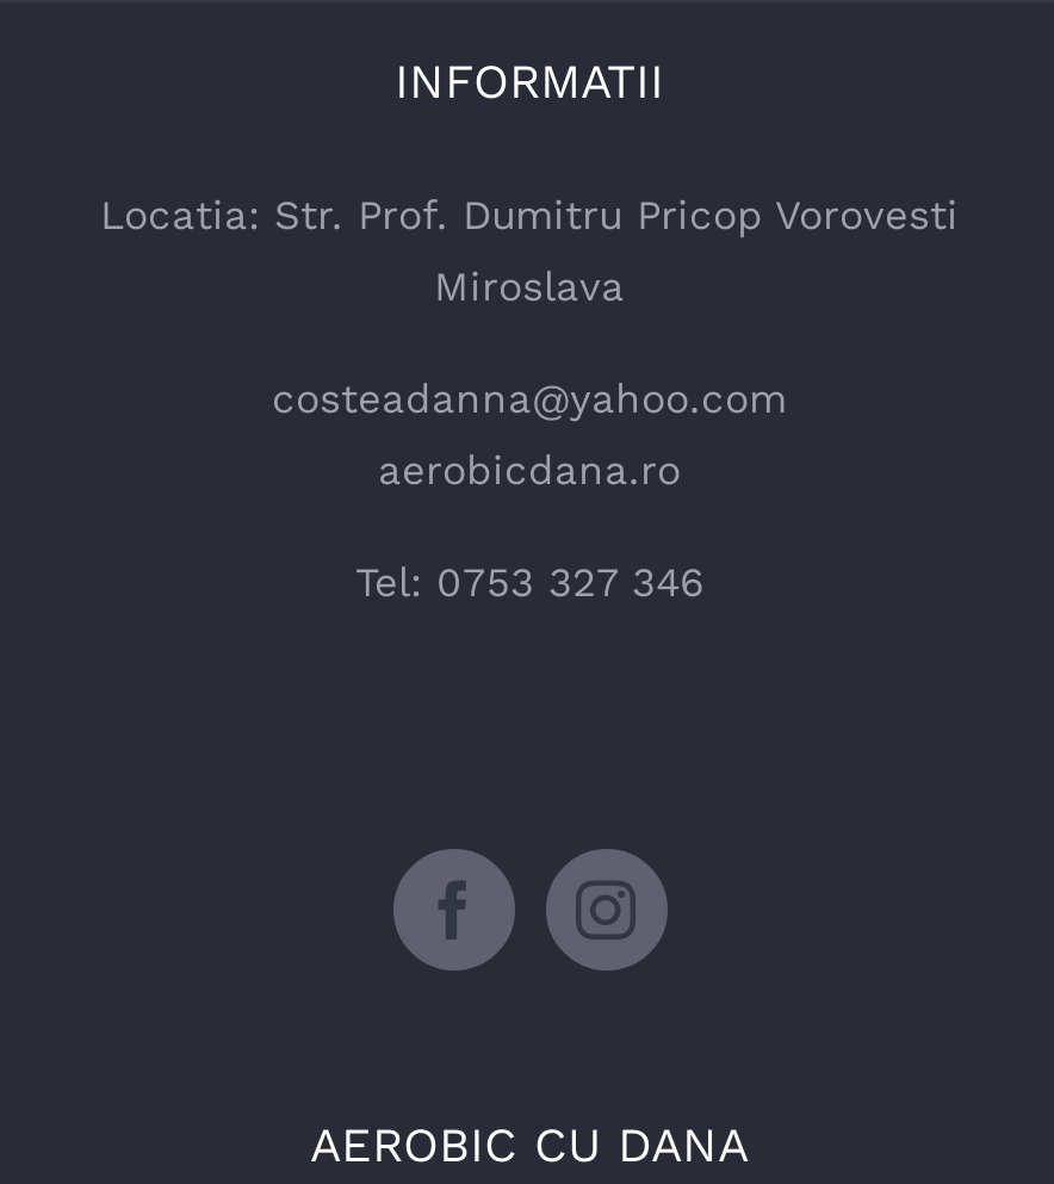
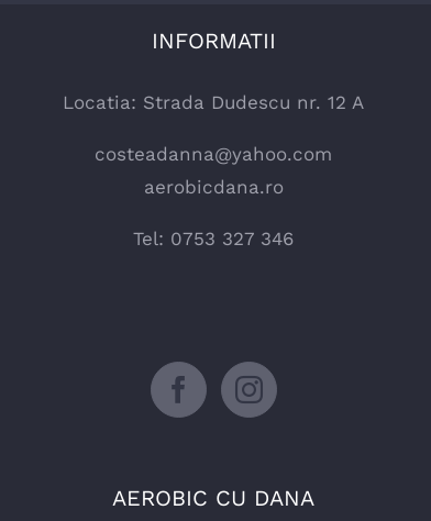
- Locatia: Str. Prof. Dumitru Pricop Vorovesti
- Miroslava
+ Locatia: Strada Dudescu nr. 12 A
